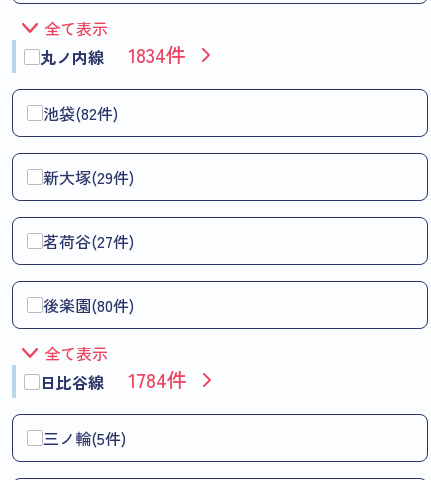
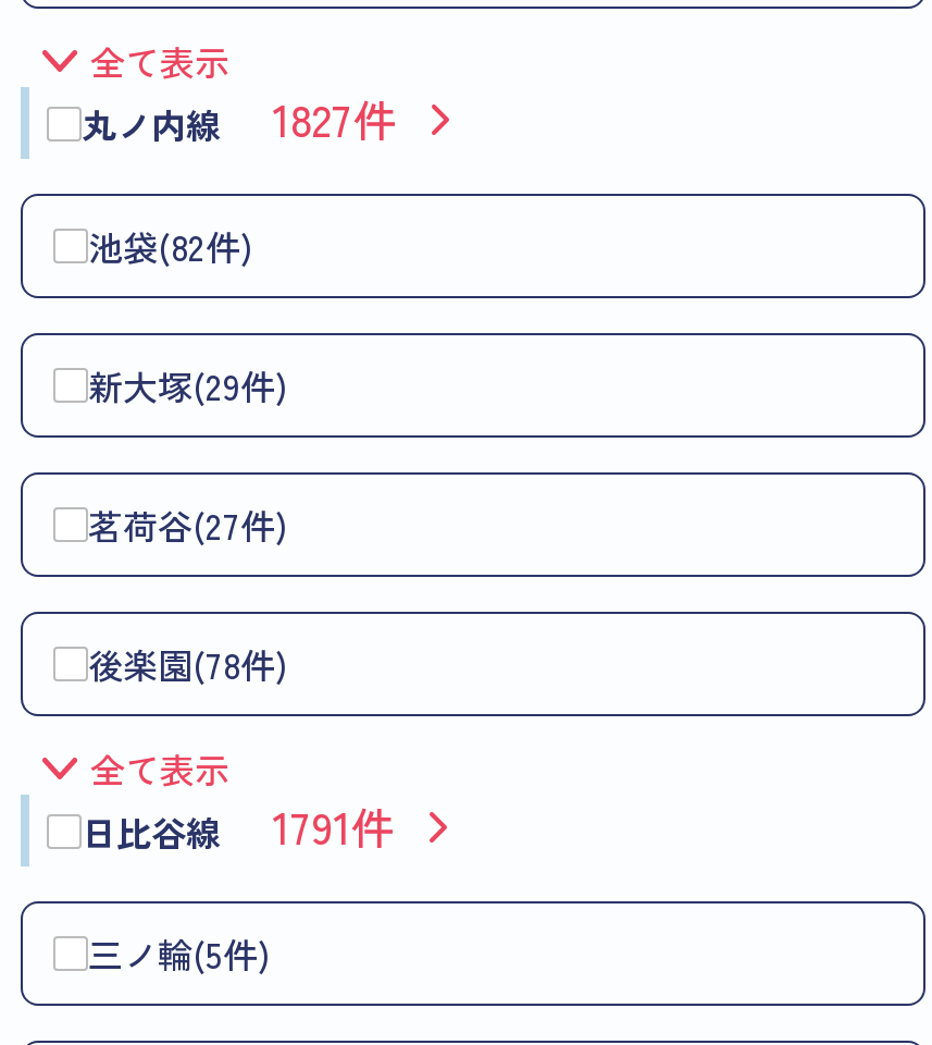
- 丸ノ内線 1834件
+ 丸ノ内線 1827件

- 後楽園(80件)
+ 後楽園(78件)

- 日比谷線 1784件
+ 日比谷線 1791件
